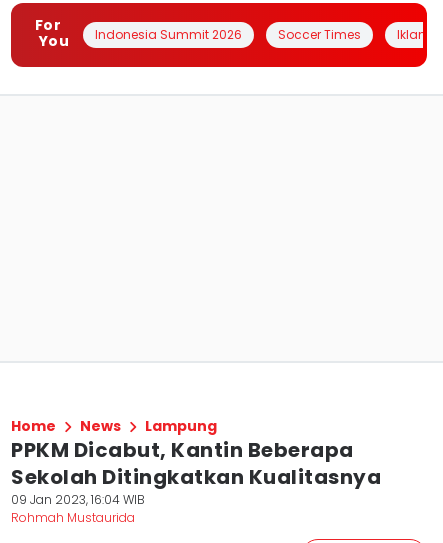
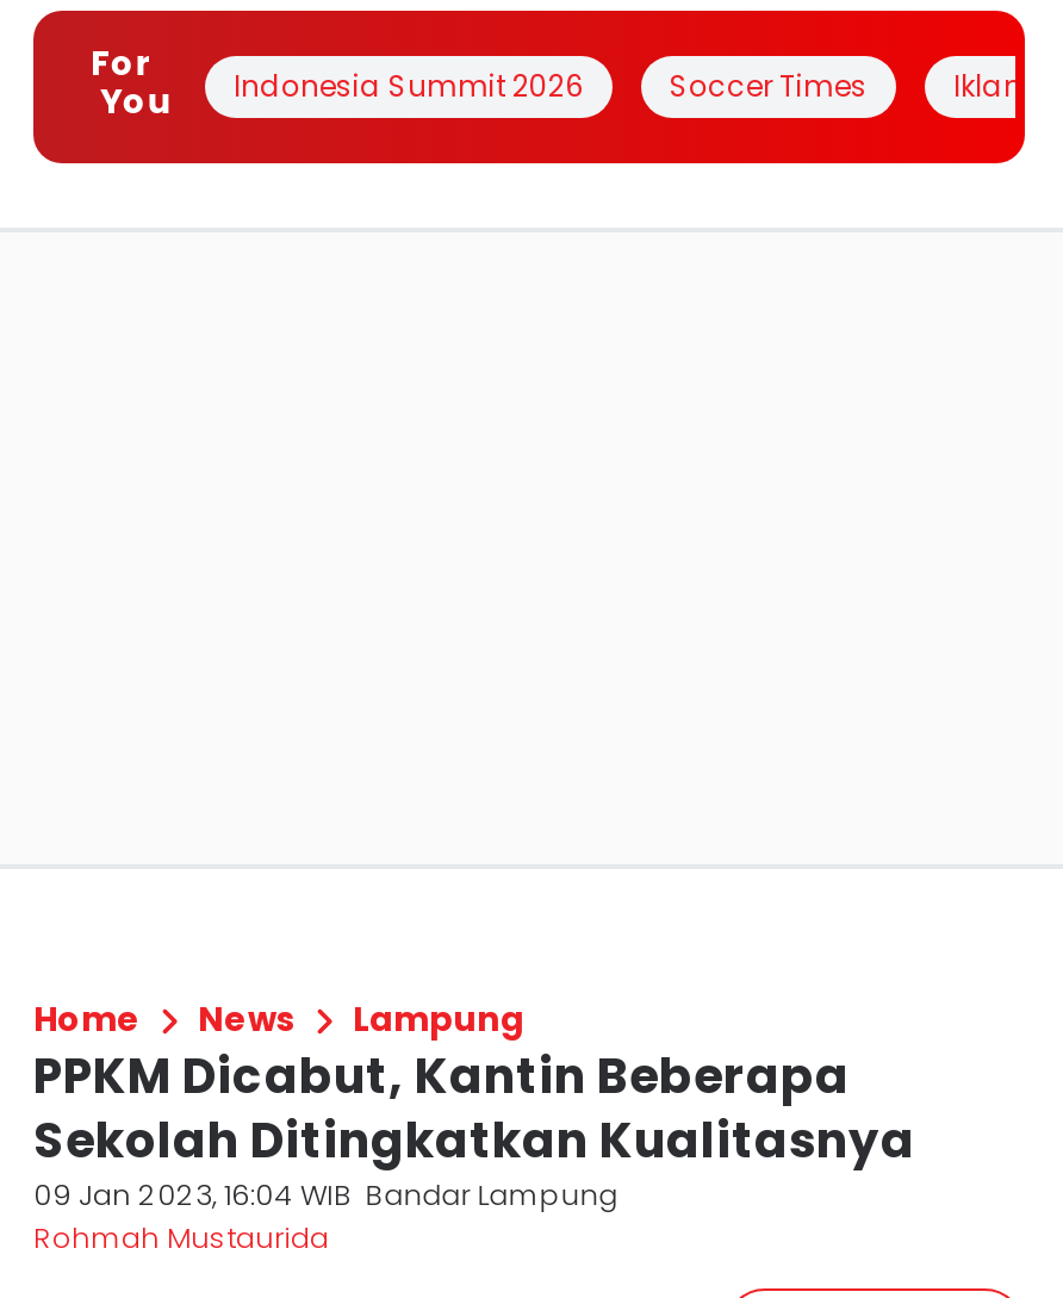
- 09 Jan 2023, 16:04 WIB
+ 09 Jan 2023, 16:04 WIB Bandar Lampung
